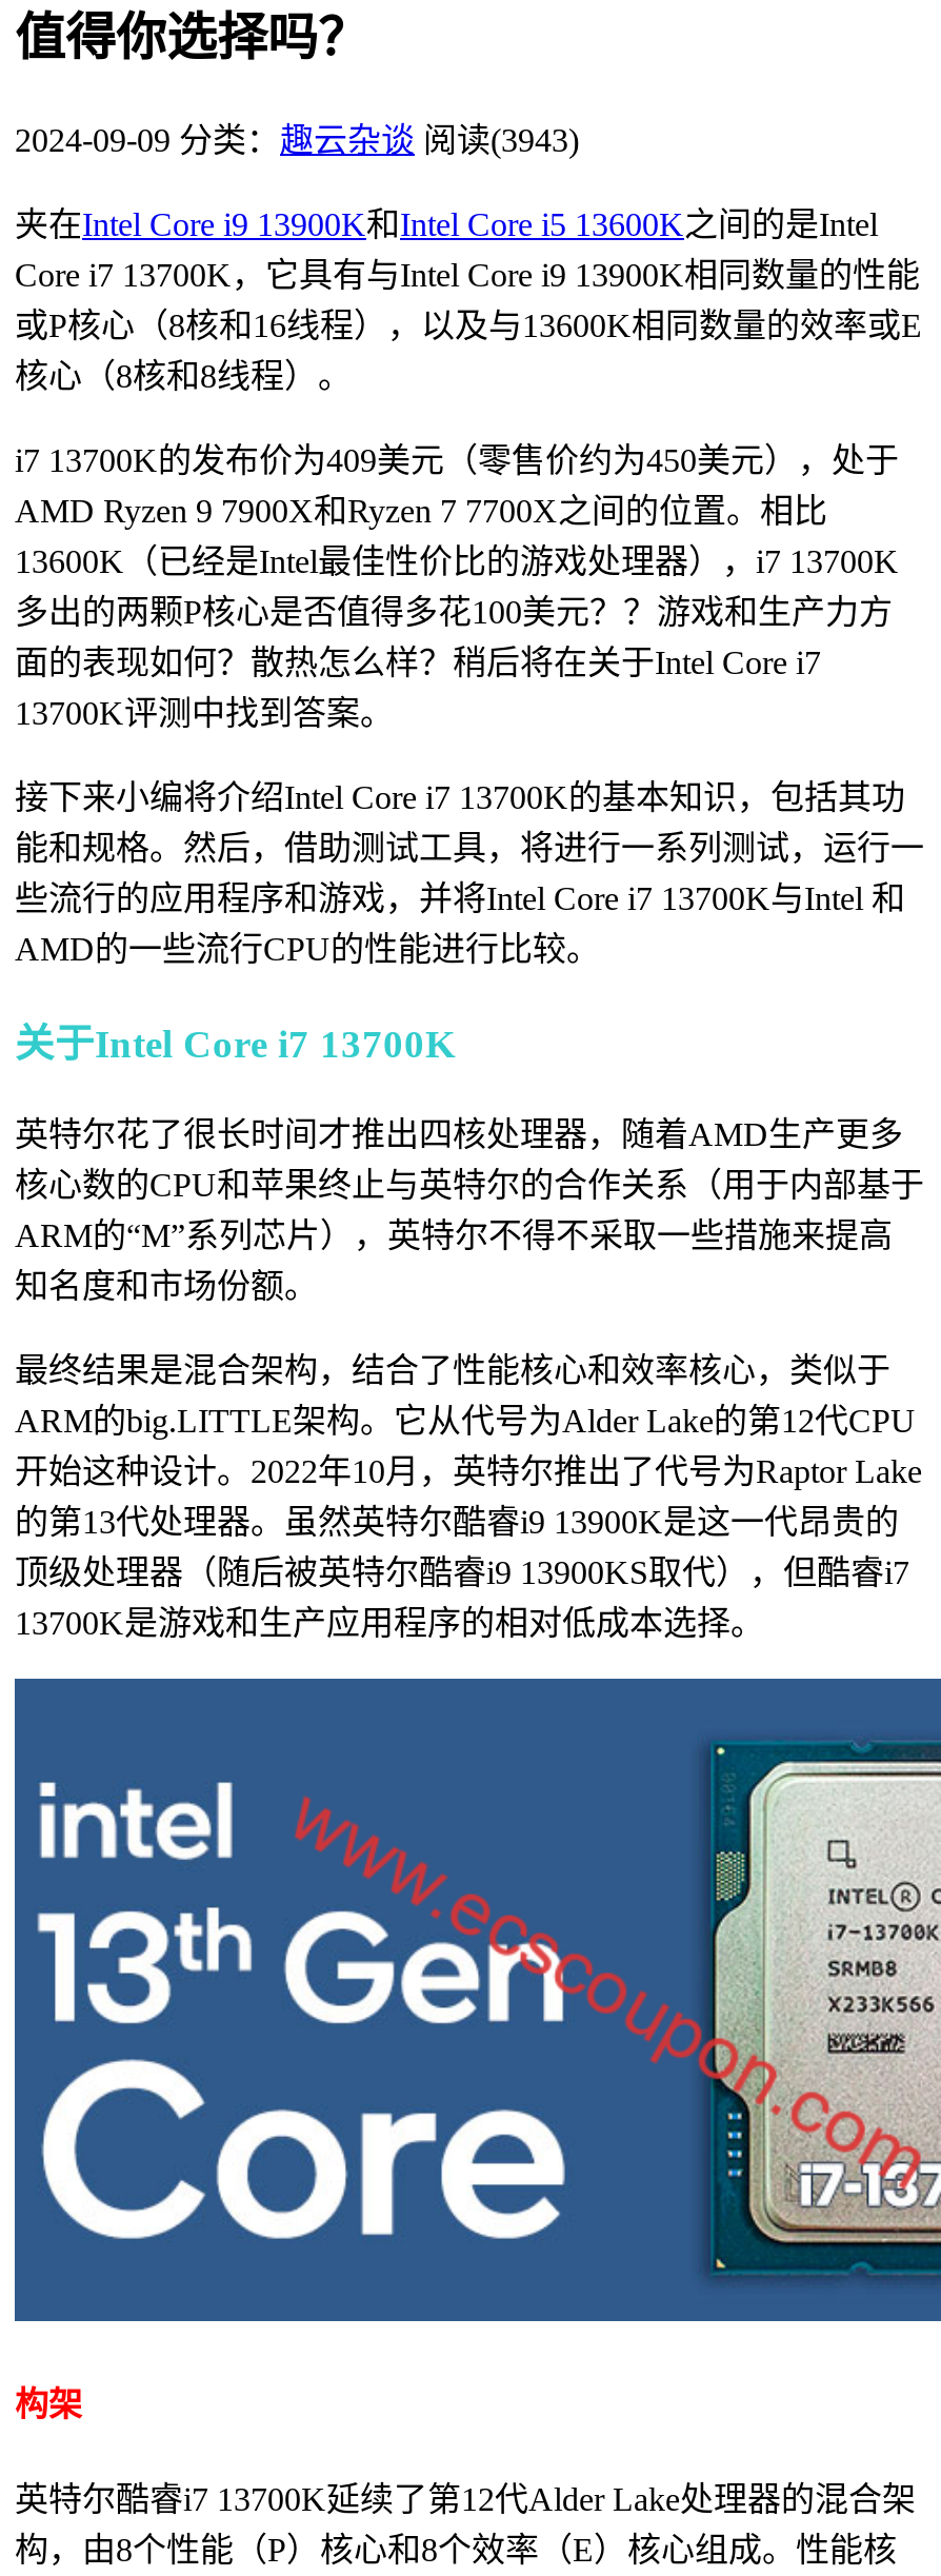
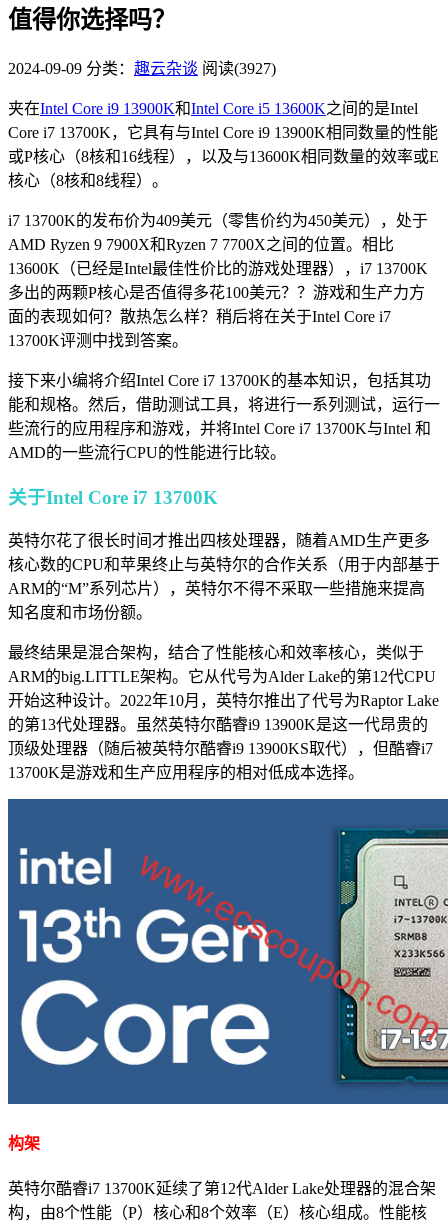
- 2024-09-09 分类：趣云杂谈 阅读(3943)
+ 2024-09-09 分类：趣云杂谈 阅读(3927)
